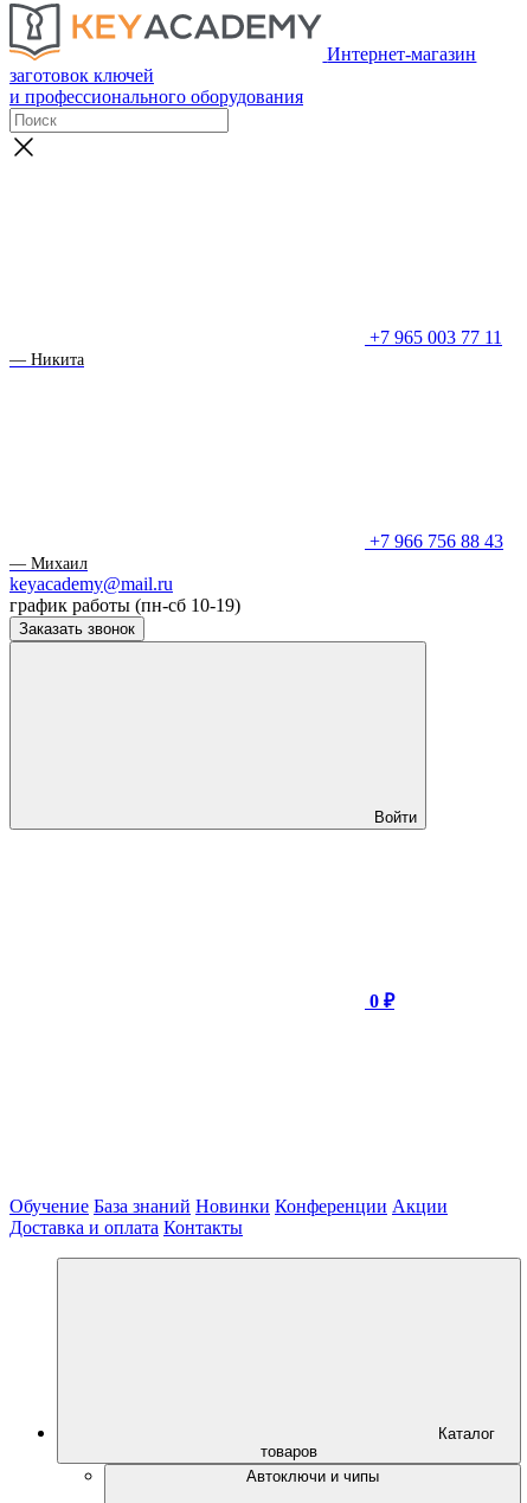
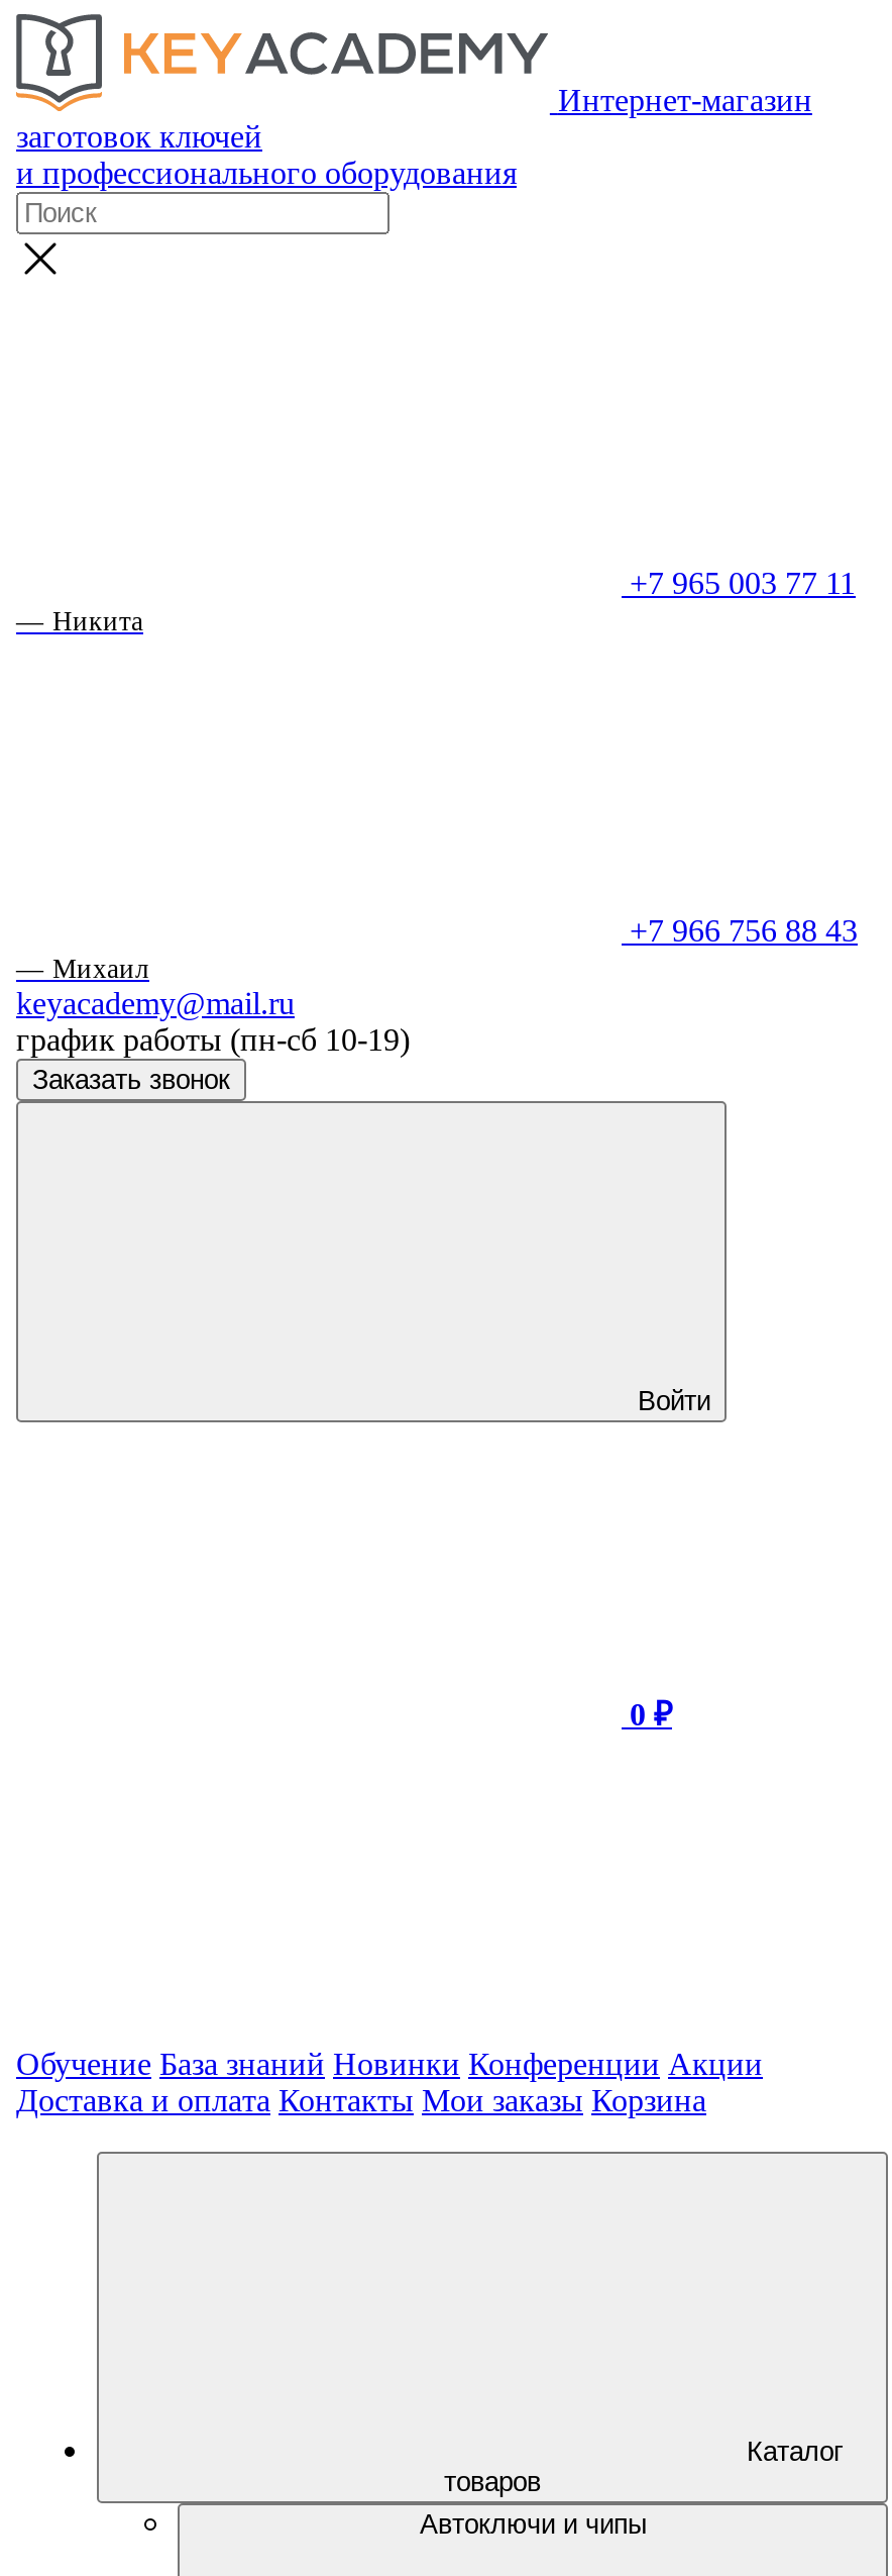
- Доставка и оплата Контакты
+ Доставка и оплата Контакты Мои заказы Корзина
